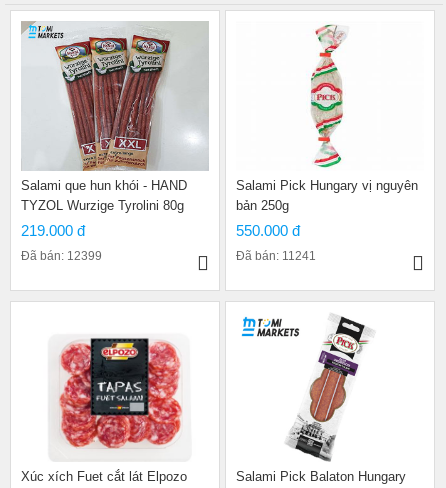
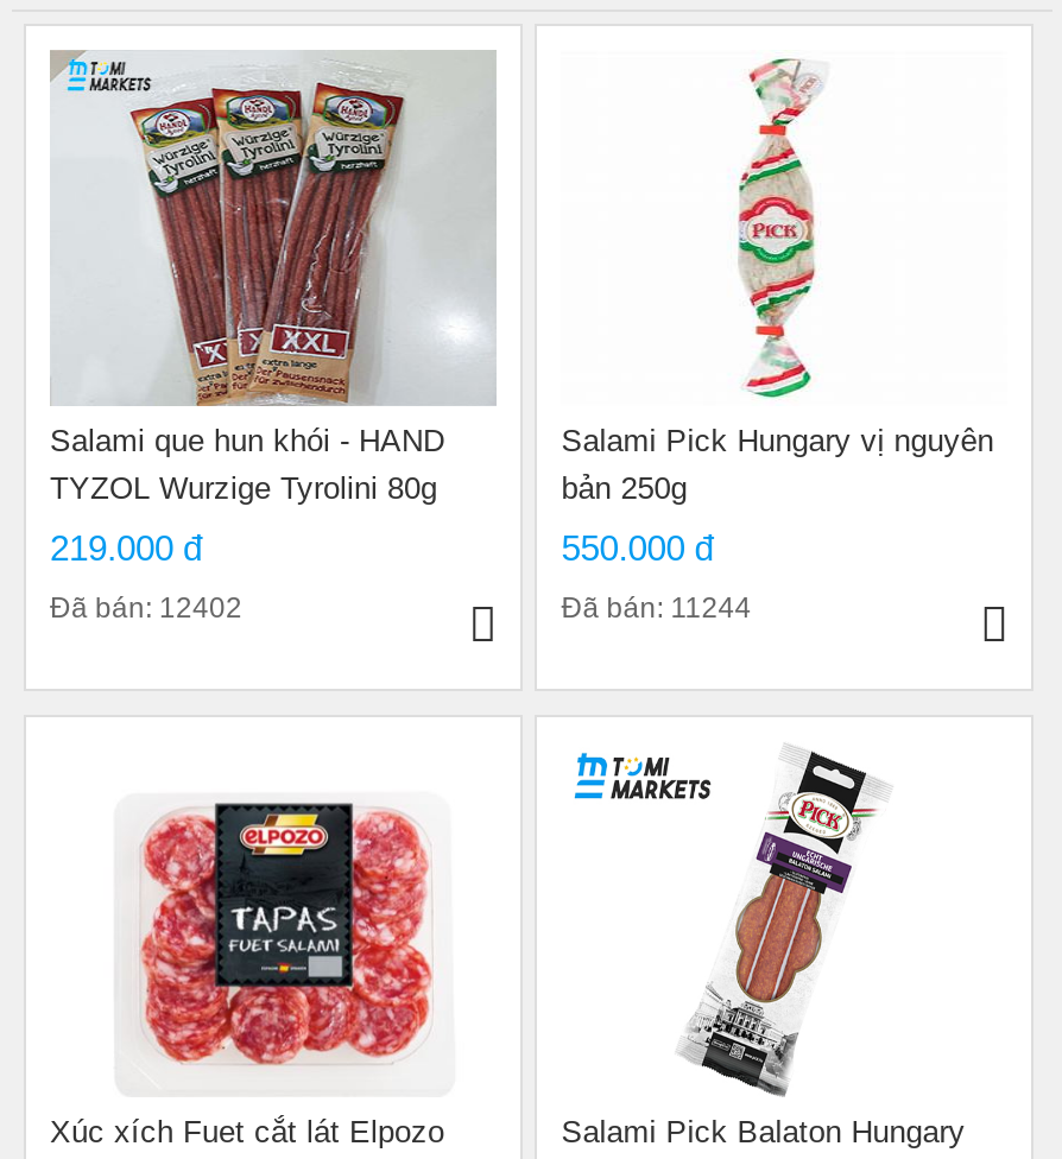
- Đã bán: 12399
+ Đã bán: 12402

- Đã bán: 11241
+ Đã bán: 11244
